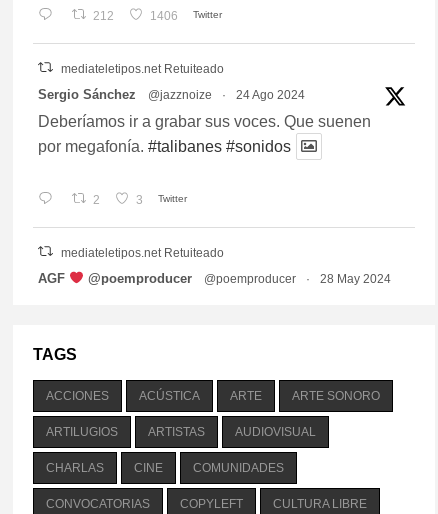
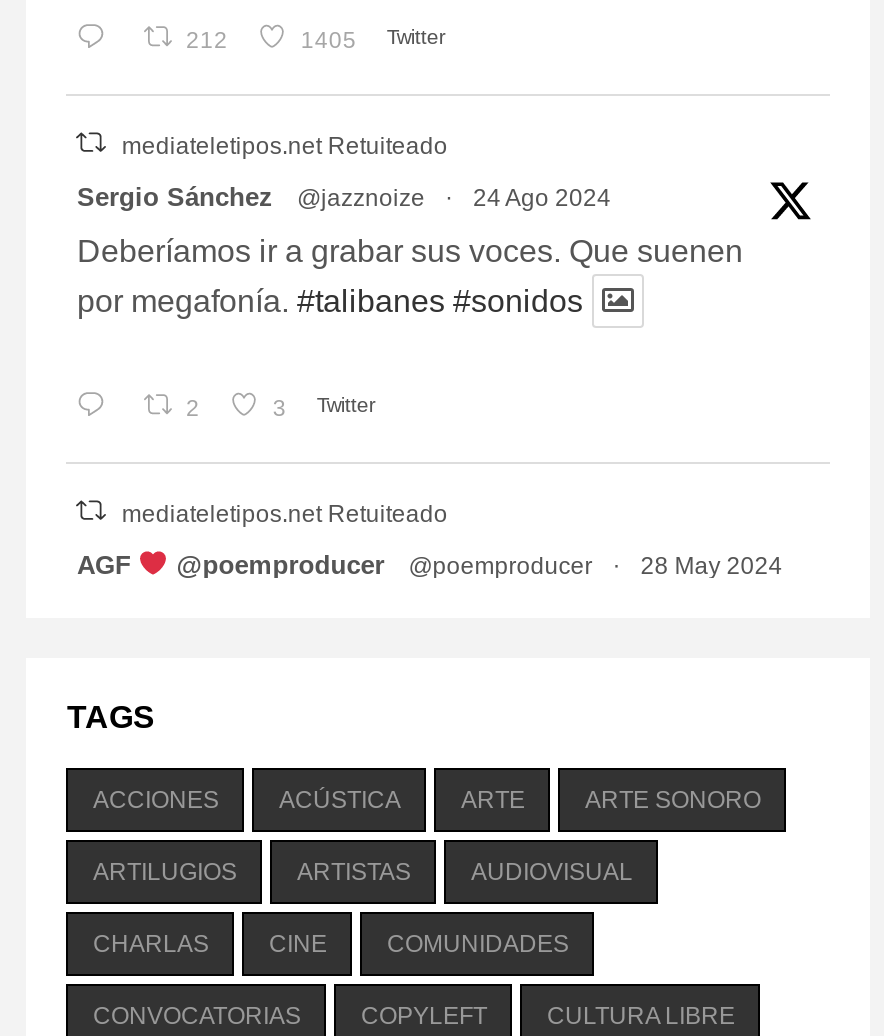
- 1406 Twitter
+ 1405 Twitter
